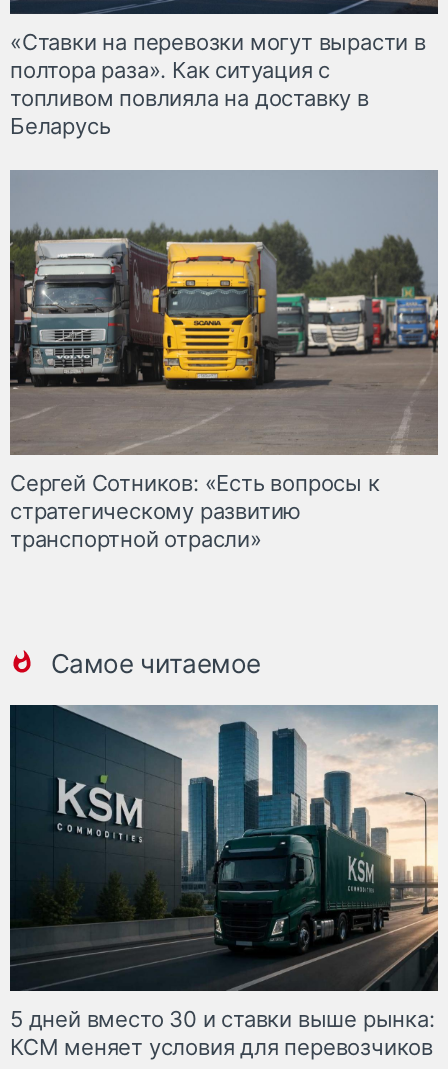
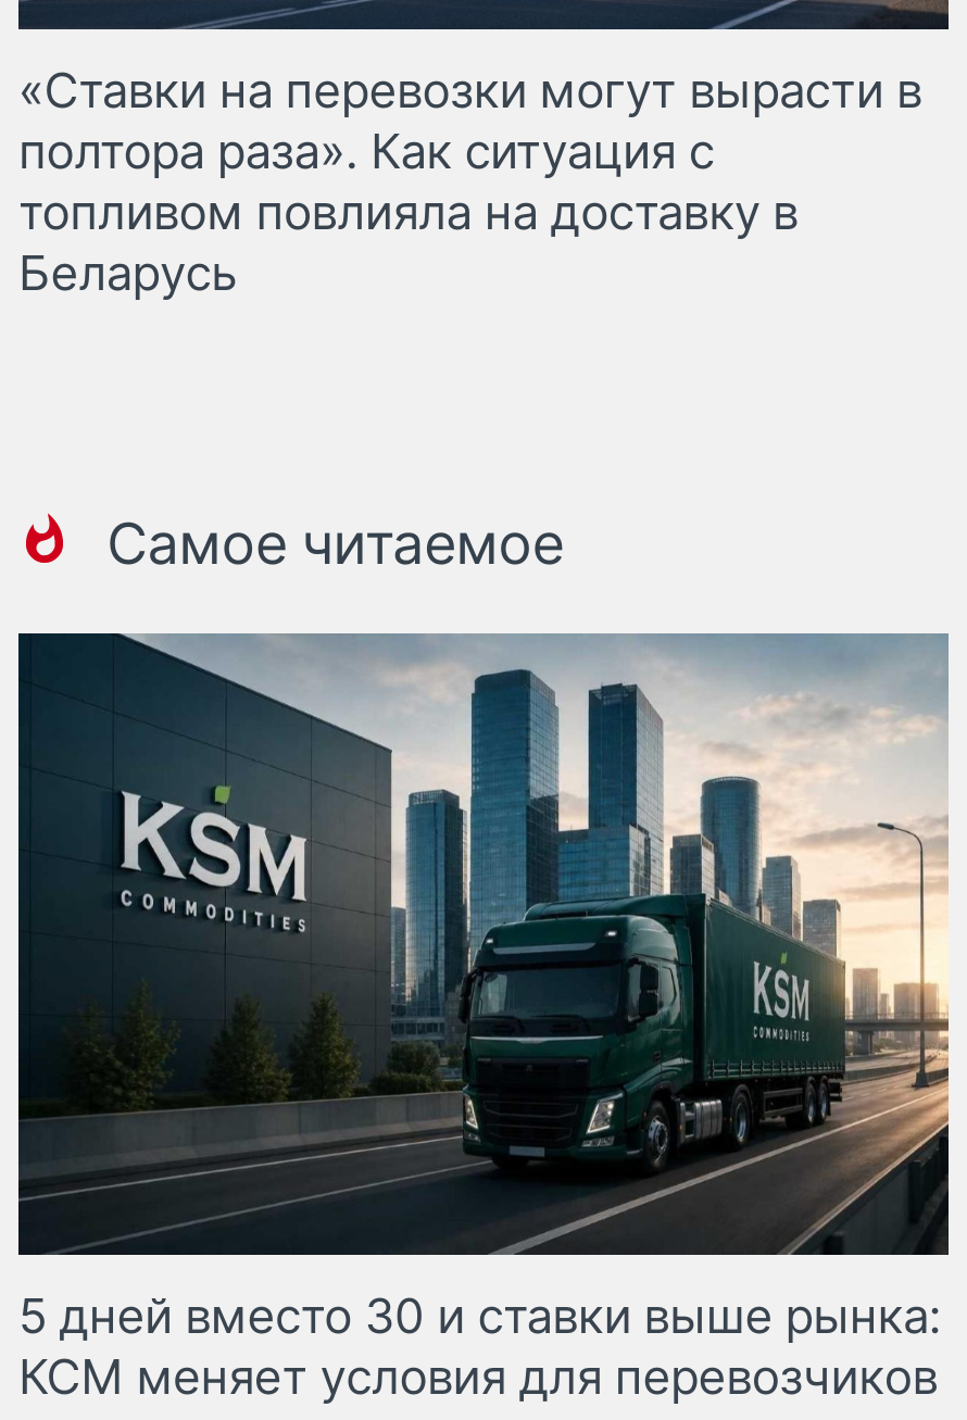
- [image]
- Сергей Сотников: «Есть вопросы к
- стратегическому развитию
- транспортной отрасли»
